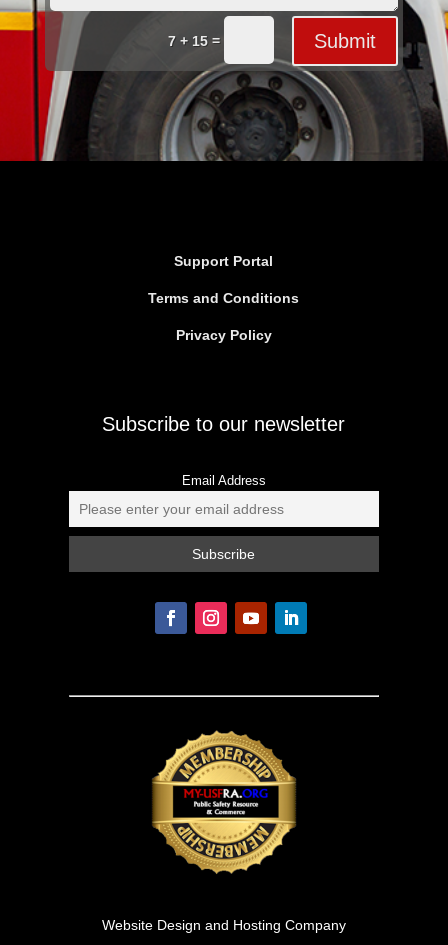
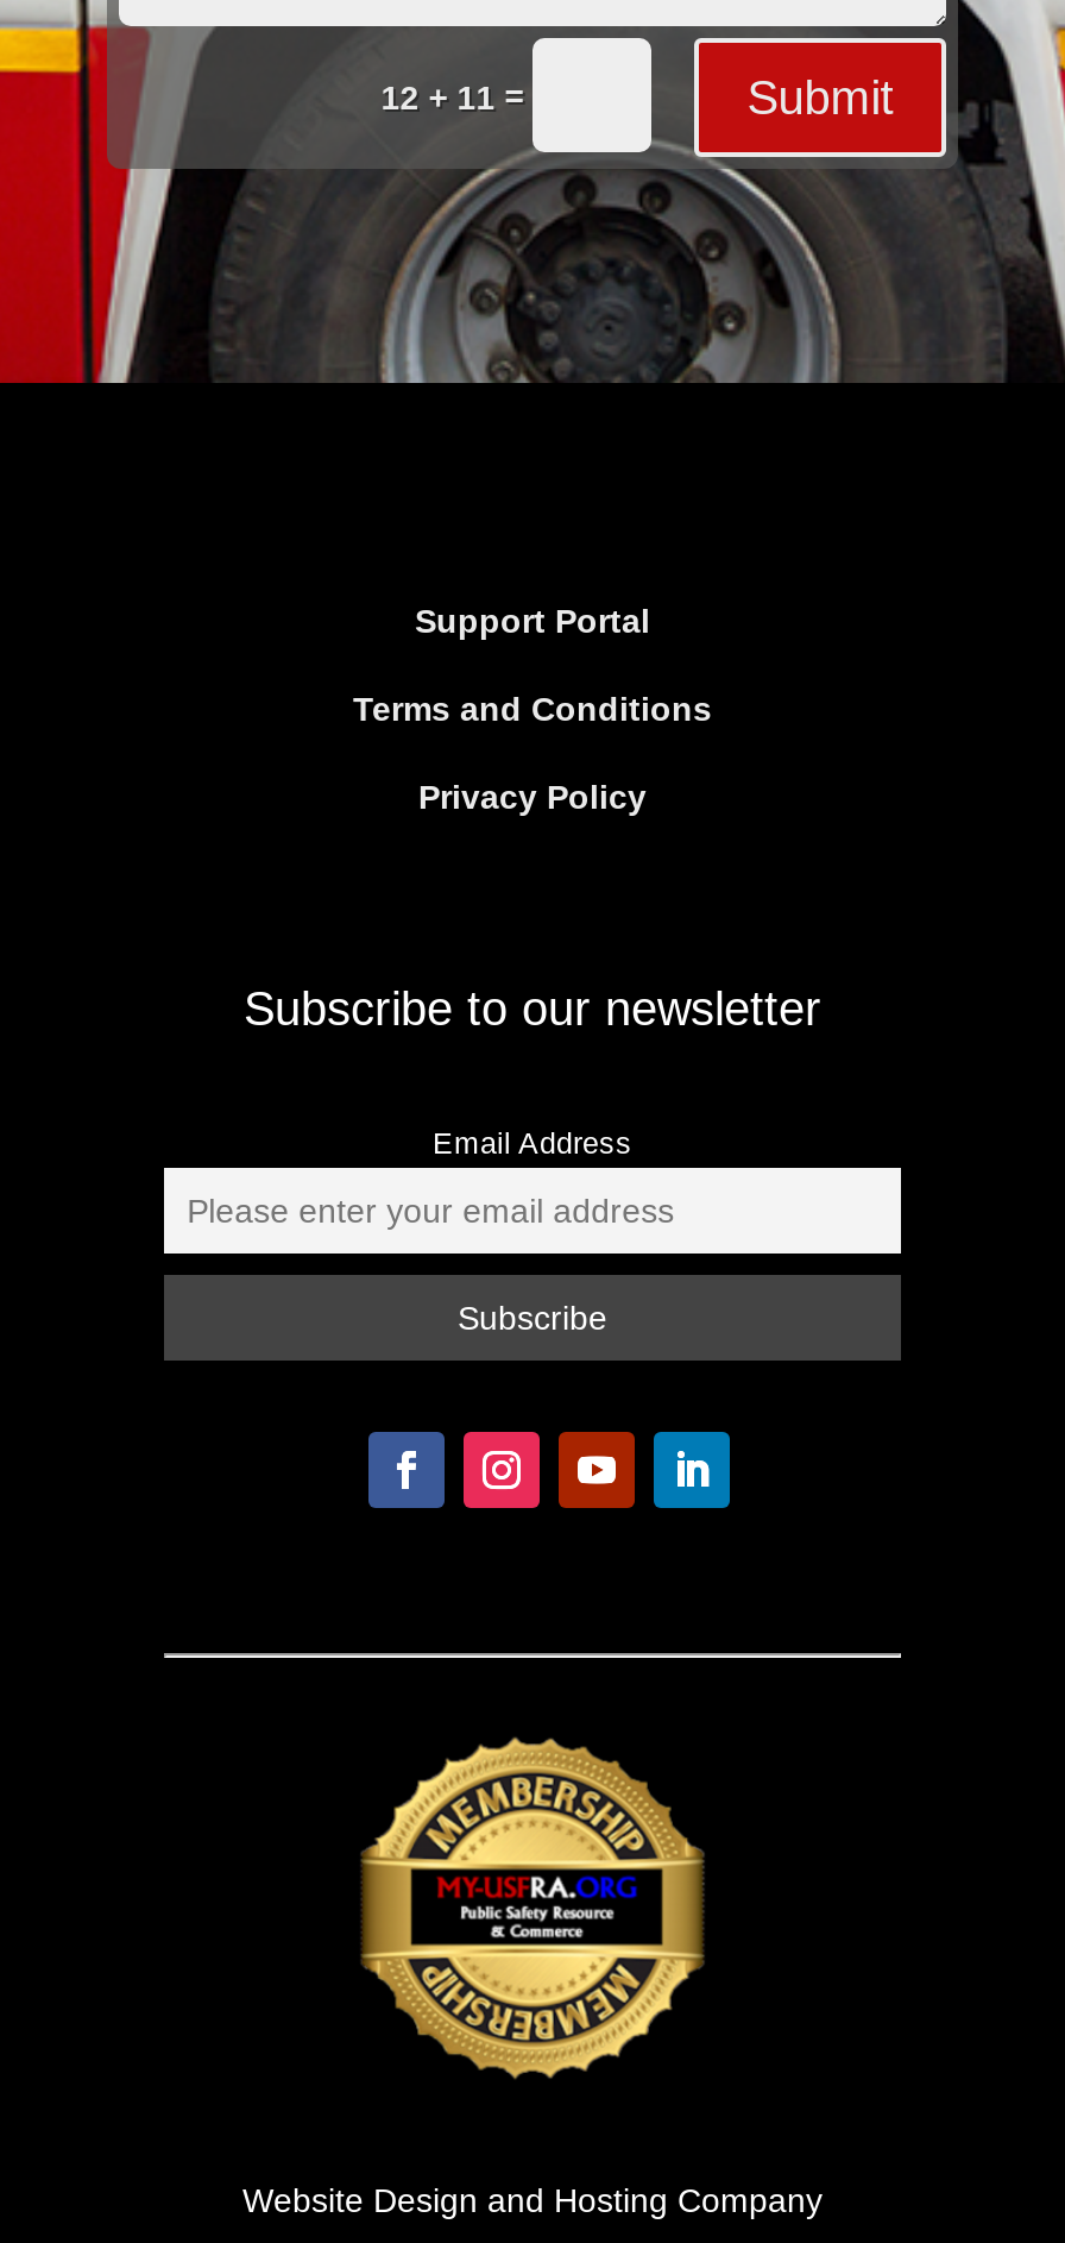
- 7 + 15 =
+ 12 + 11 =
